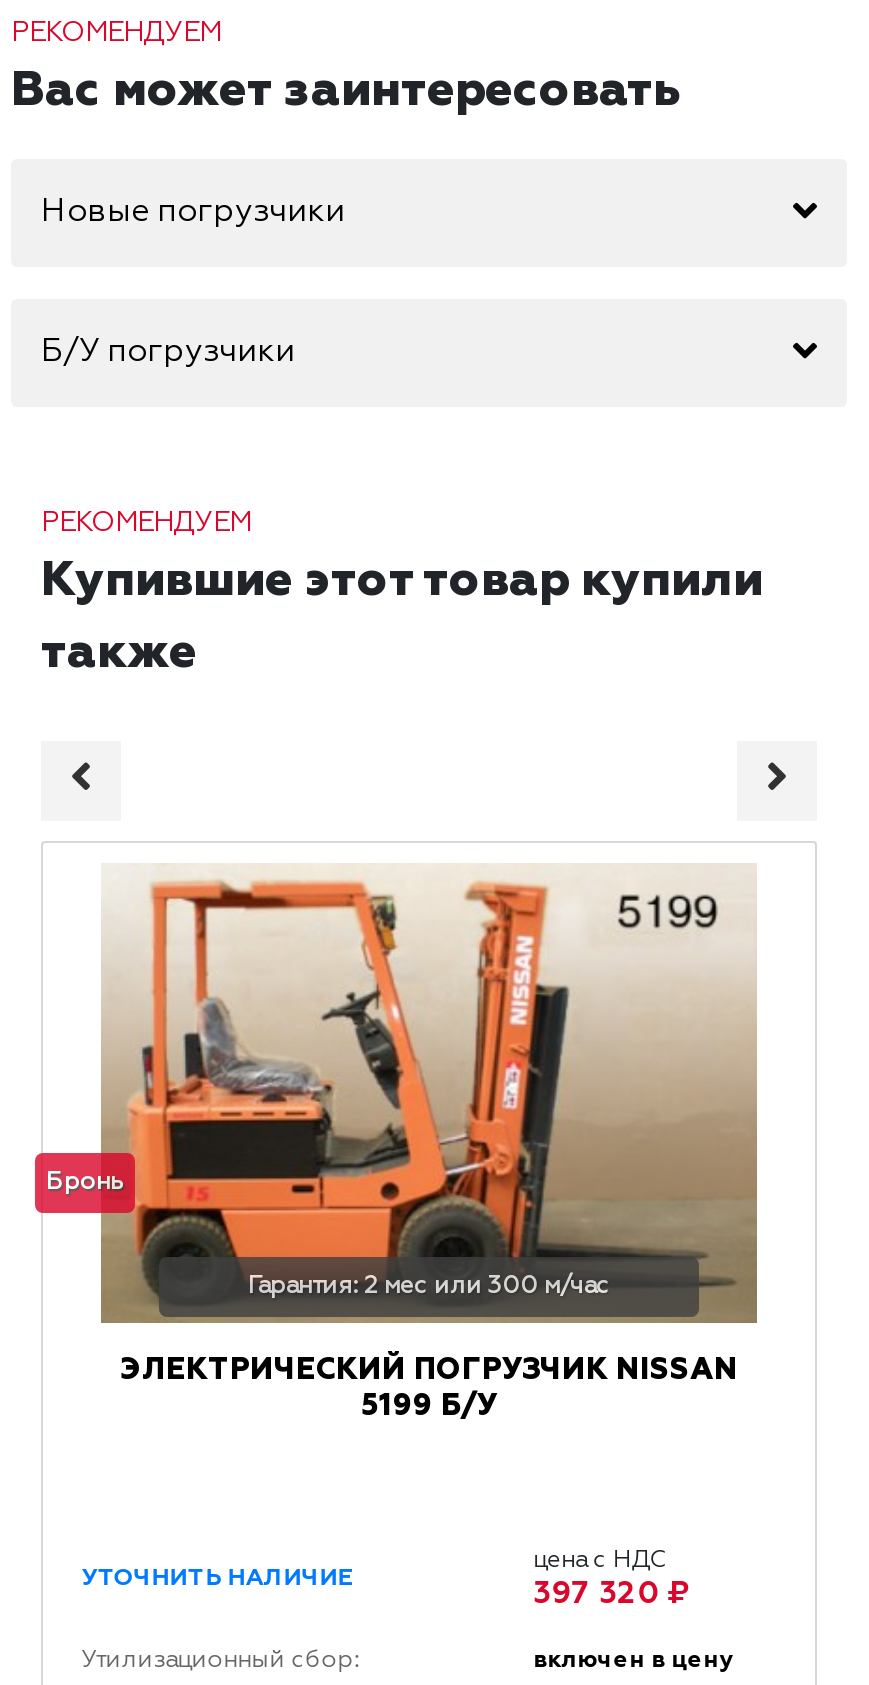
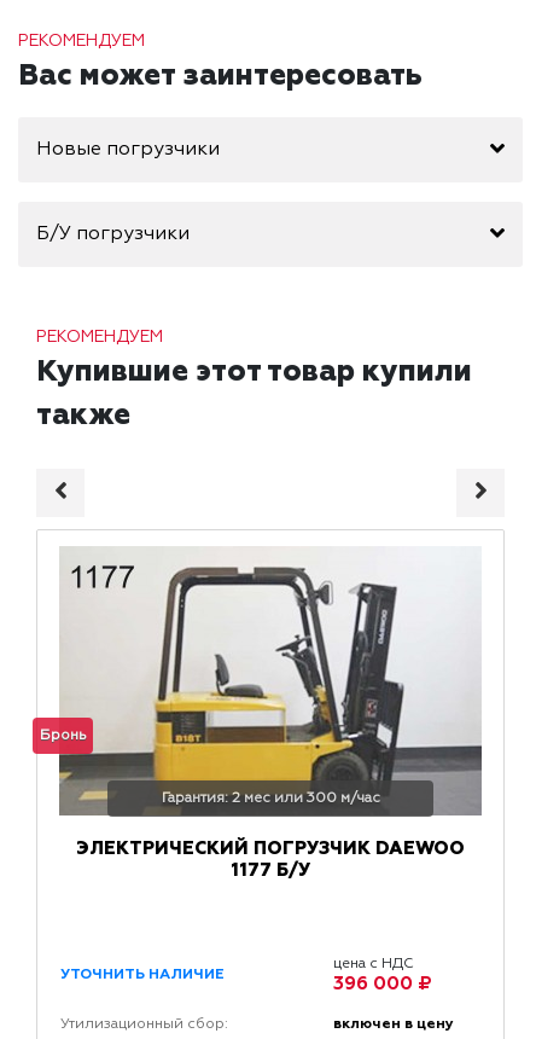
- [image]
- ЭЛЕКТРИЧЕСКИЙ ПОГРУЗЧИК NISSAN
+ [image]
+ ЭЛЕКТРИЧЕСКИЙ ПОГРУЗЧИК DAEWOO

- 5199 Б/У
+ 1177 Б/У

- 397 320 ₽
+ 396 000 ₽
